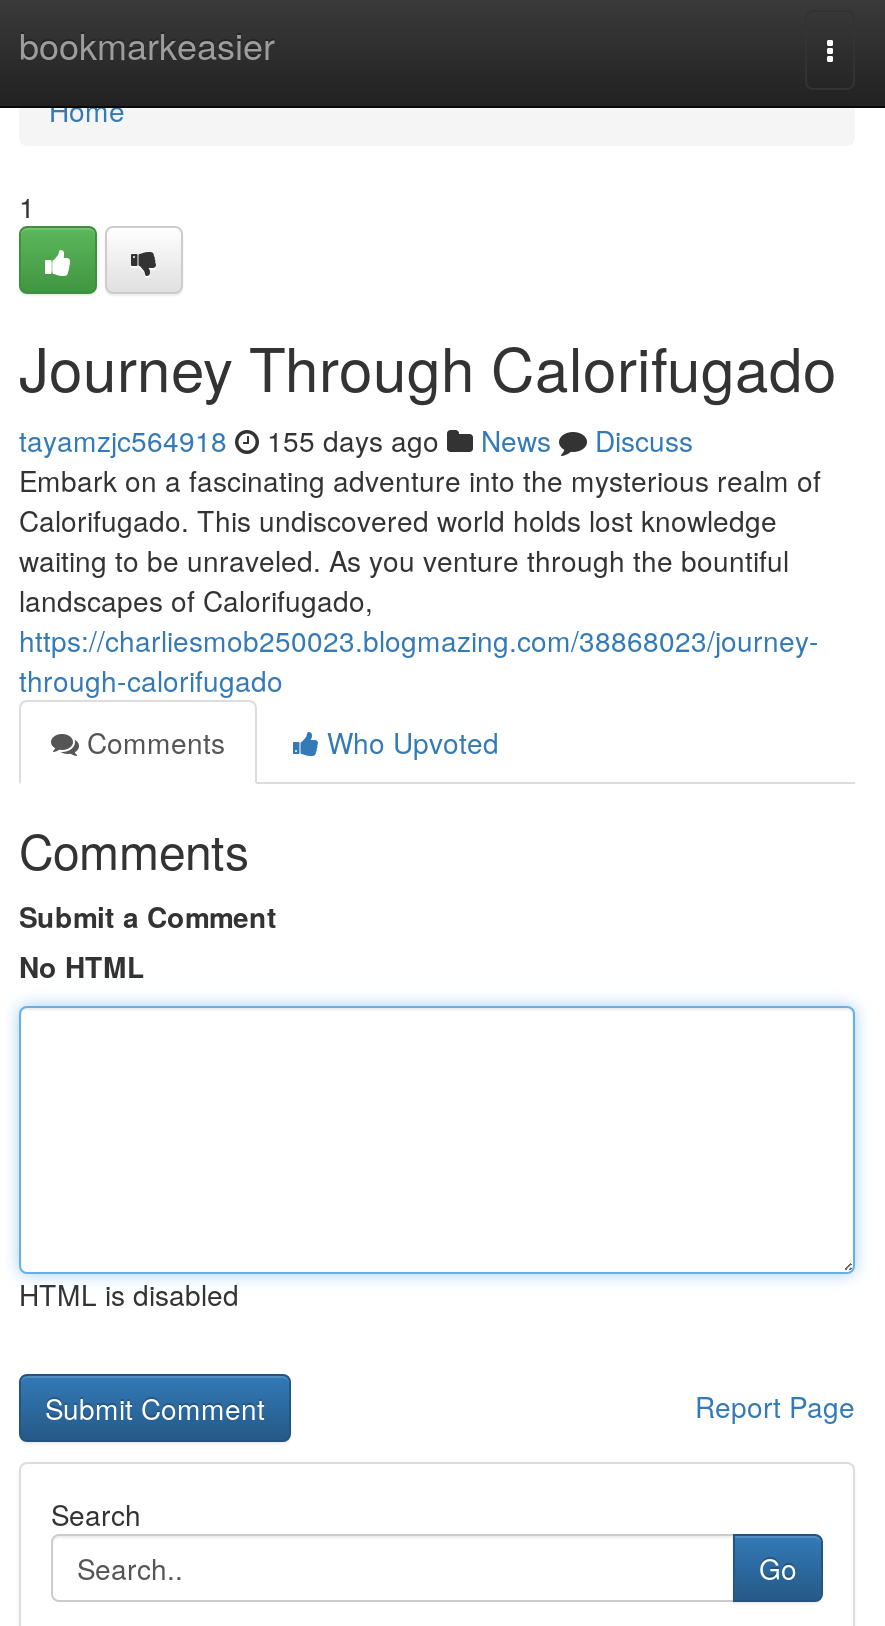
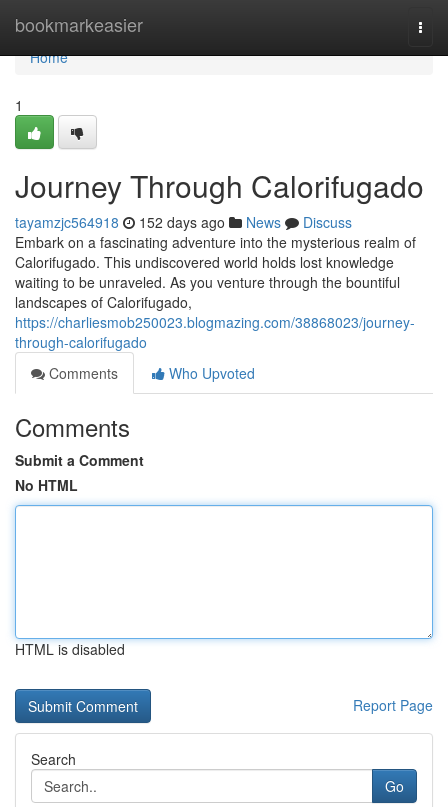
- tayamzjc564918 155 days ago News Discuss
+ tayamzjc564918 152 days ago News Discuss
